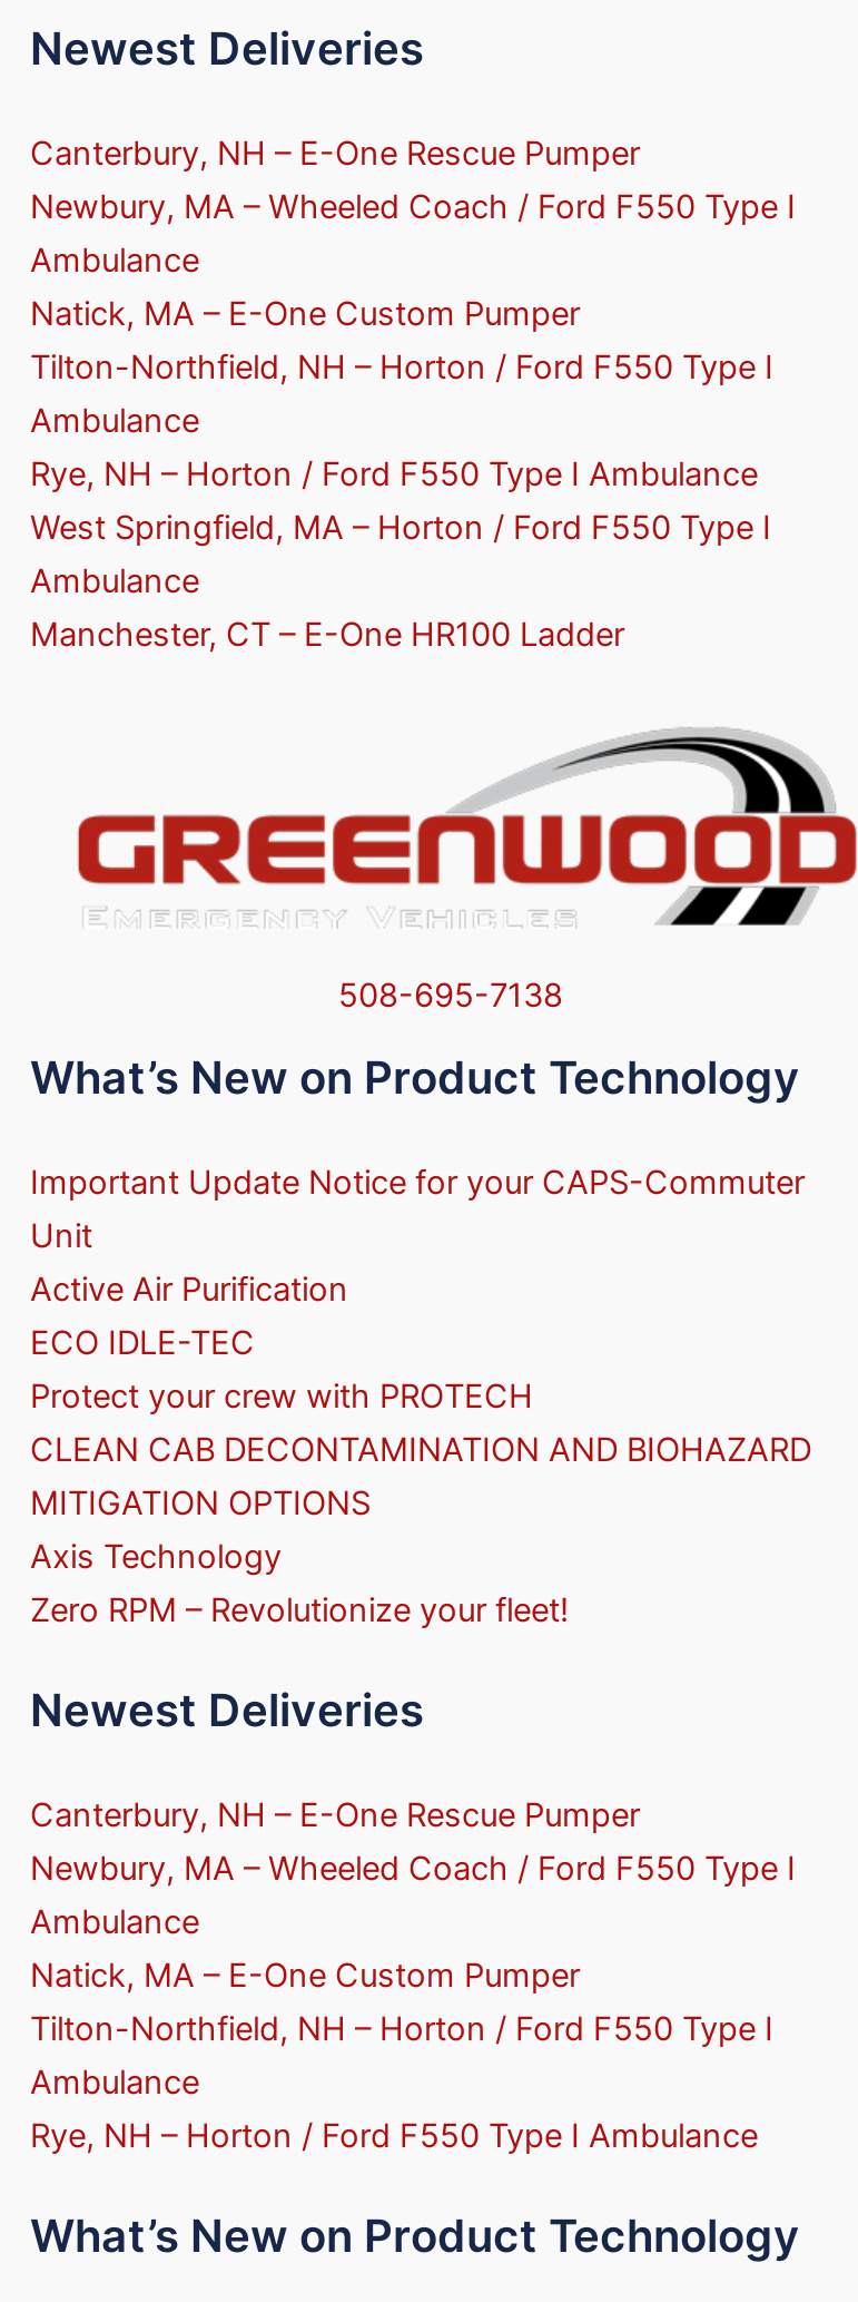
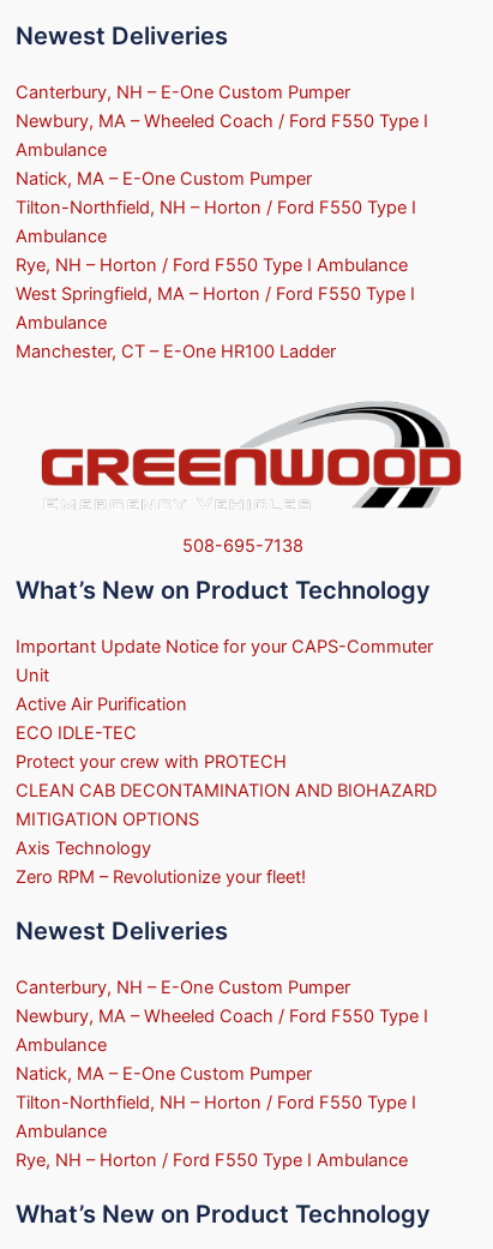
- Canterbury, NH – E-One Rescue Pumper
+ Canterbury, NH – E-One Custom Pumper

- Canterbury, NH – E-One Rescue Pumper
+ Canterbury, NH – E-One Custom Pumper
